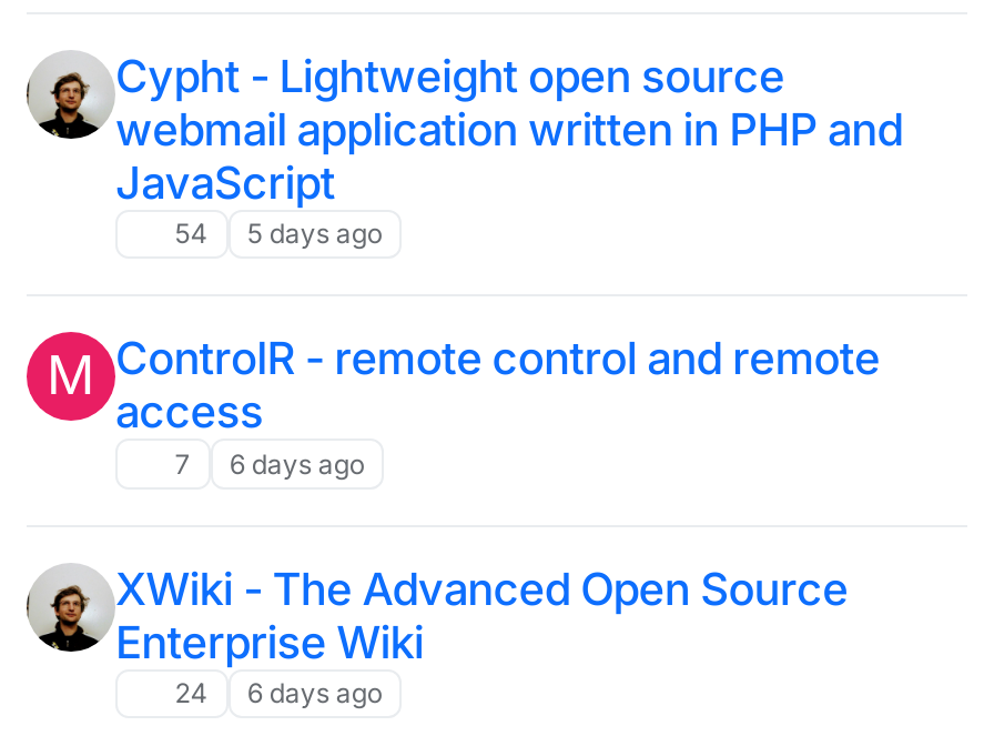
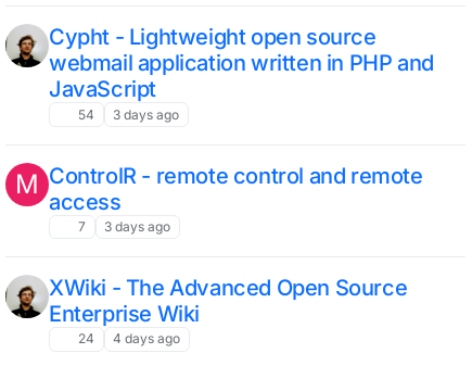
- 54 5 days ago
+ 54 3 days ago

- 7 6 days ago
+ 7 3 days ago

- 24 6 days ago
+ 24 4 days ago
